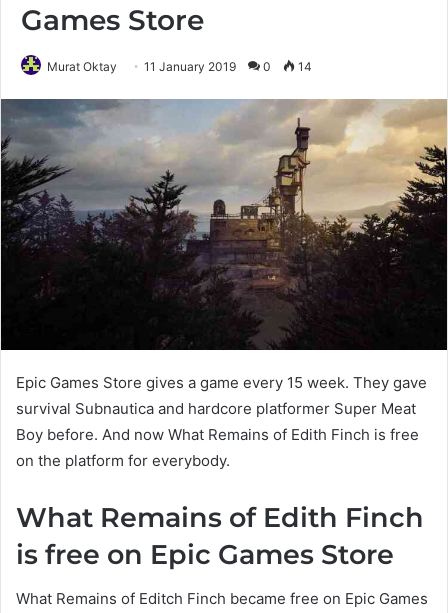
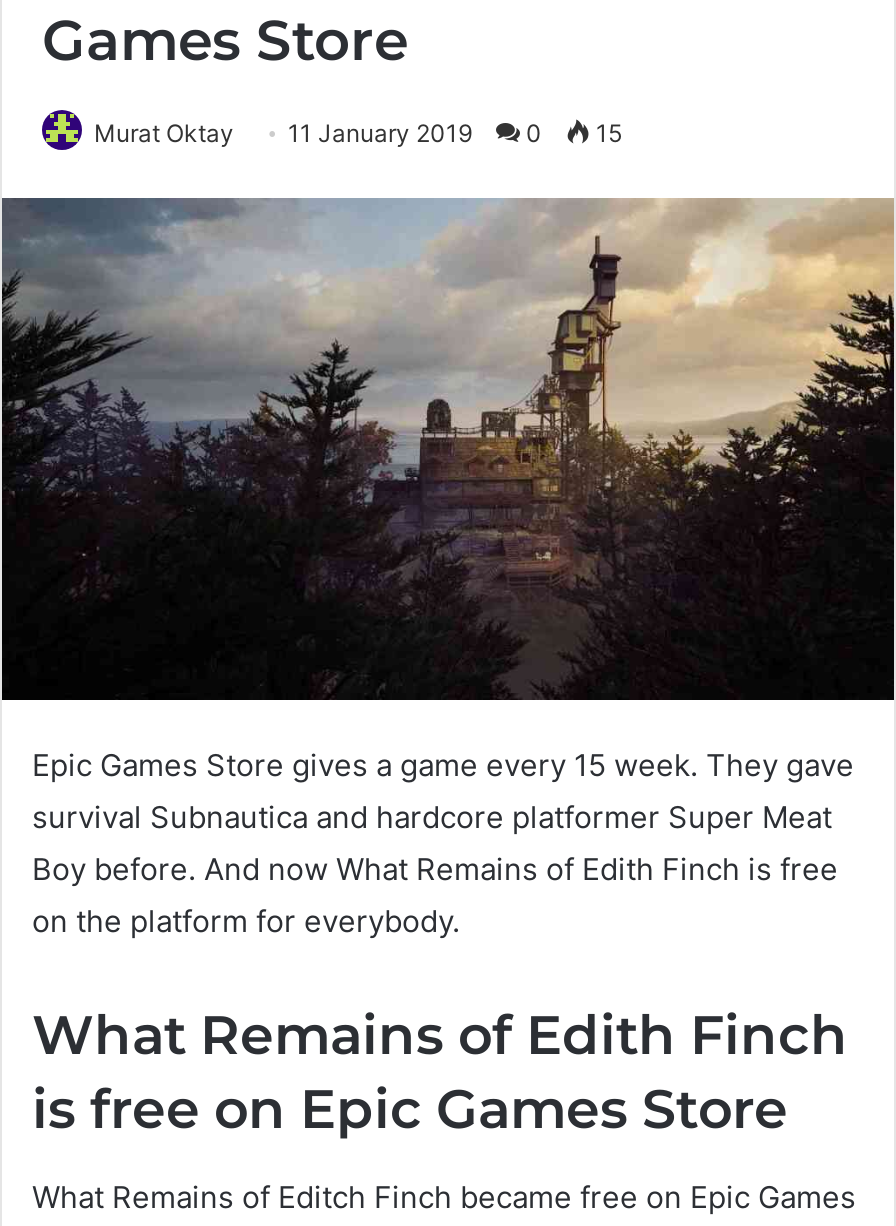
- Murat Oktay 11 January 2019 0 14
+ Murat Oktay 11 January 2019 0 15
